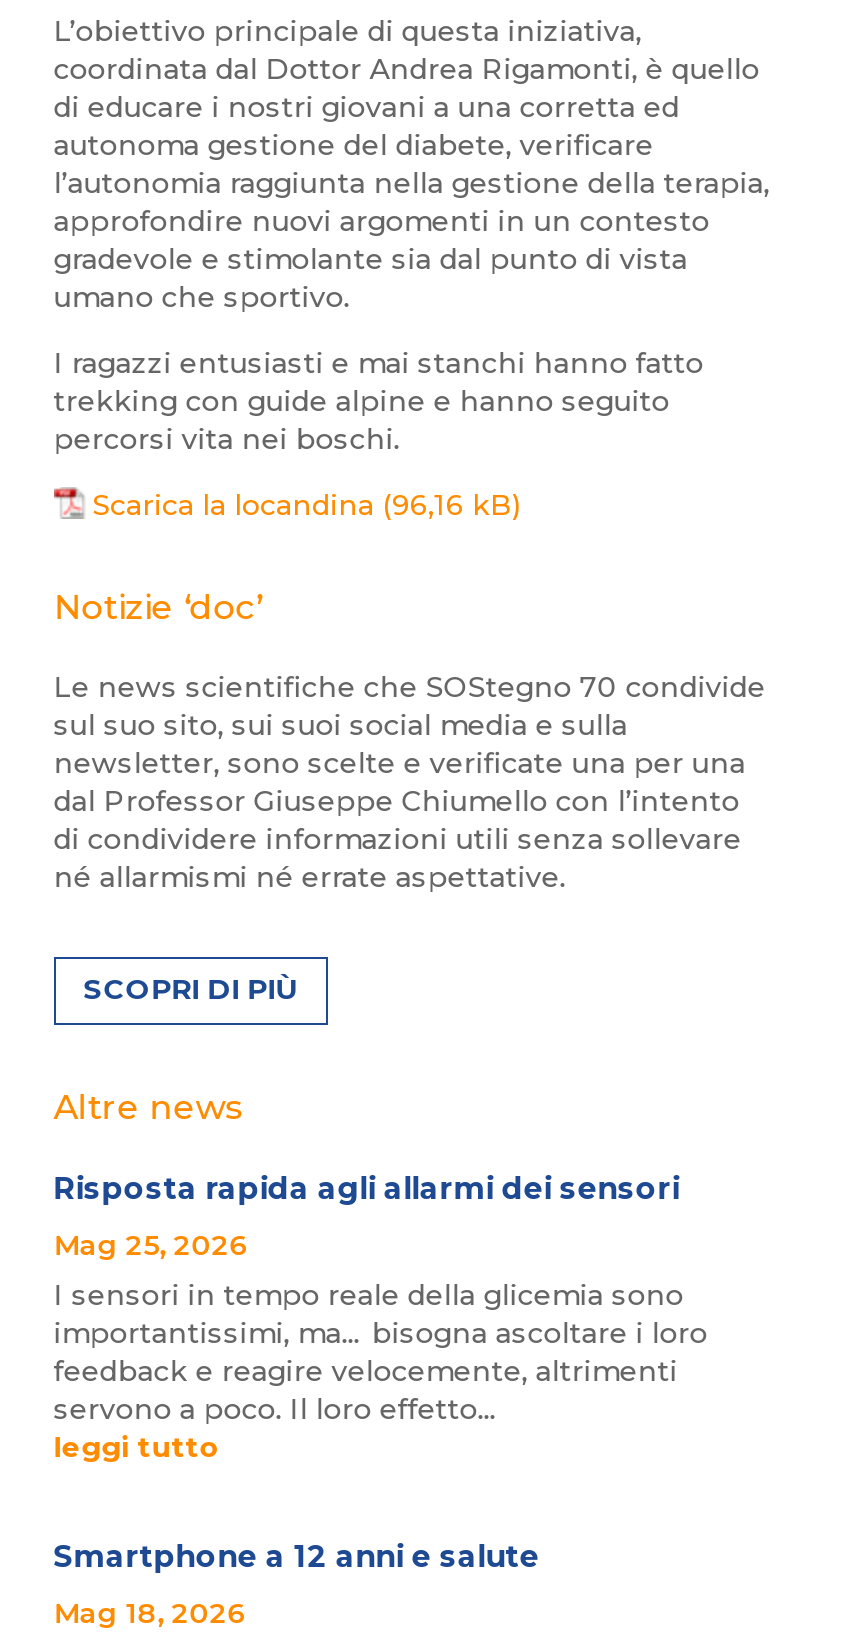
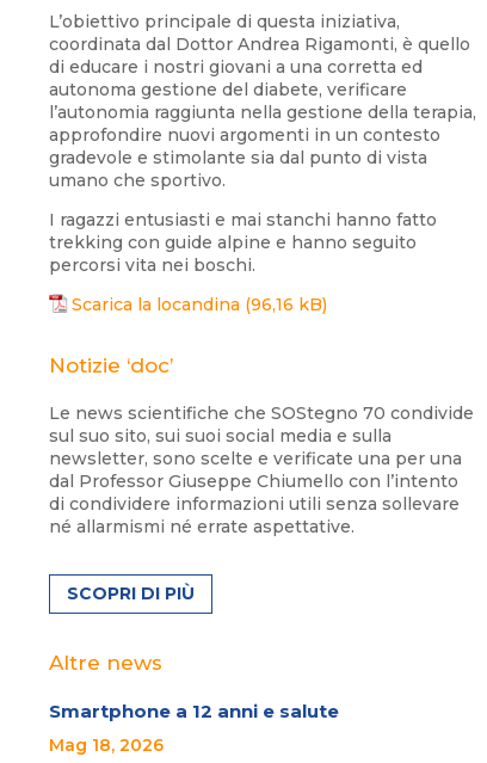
- Risposta rapida agli allarmi dei sensori
- Mag 25, 2026
- I sensori in tempo reale della glicemia sono
- importantissimi, ma… bisogna ascoltare i loro
- feedback e reagire velocemente, altrimenti
- servono a poco. Il loro effetto...
- leggi tutto
